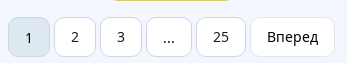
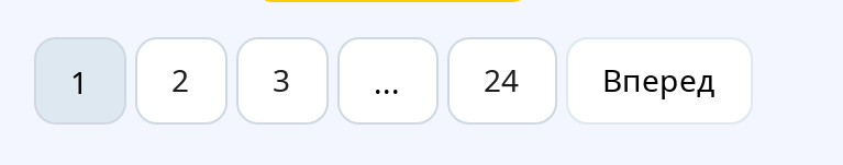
- 25
+ 24
